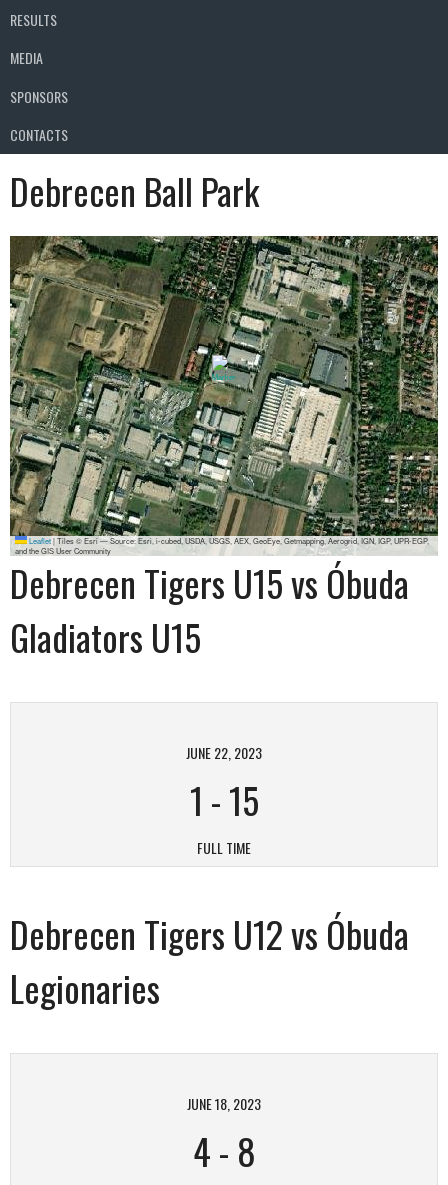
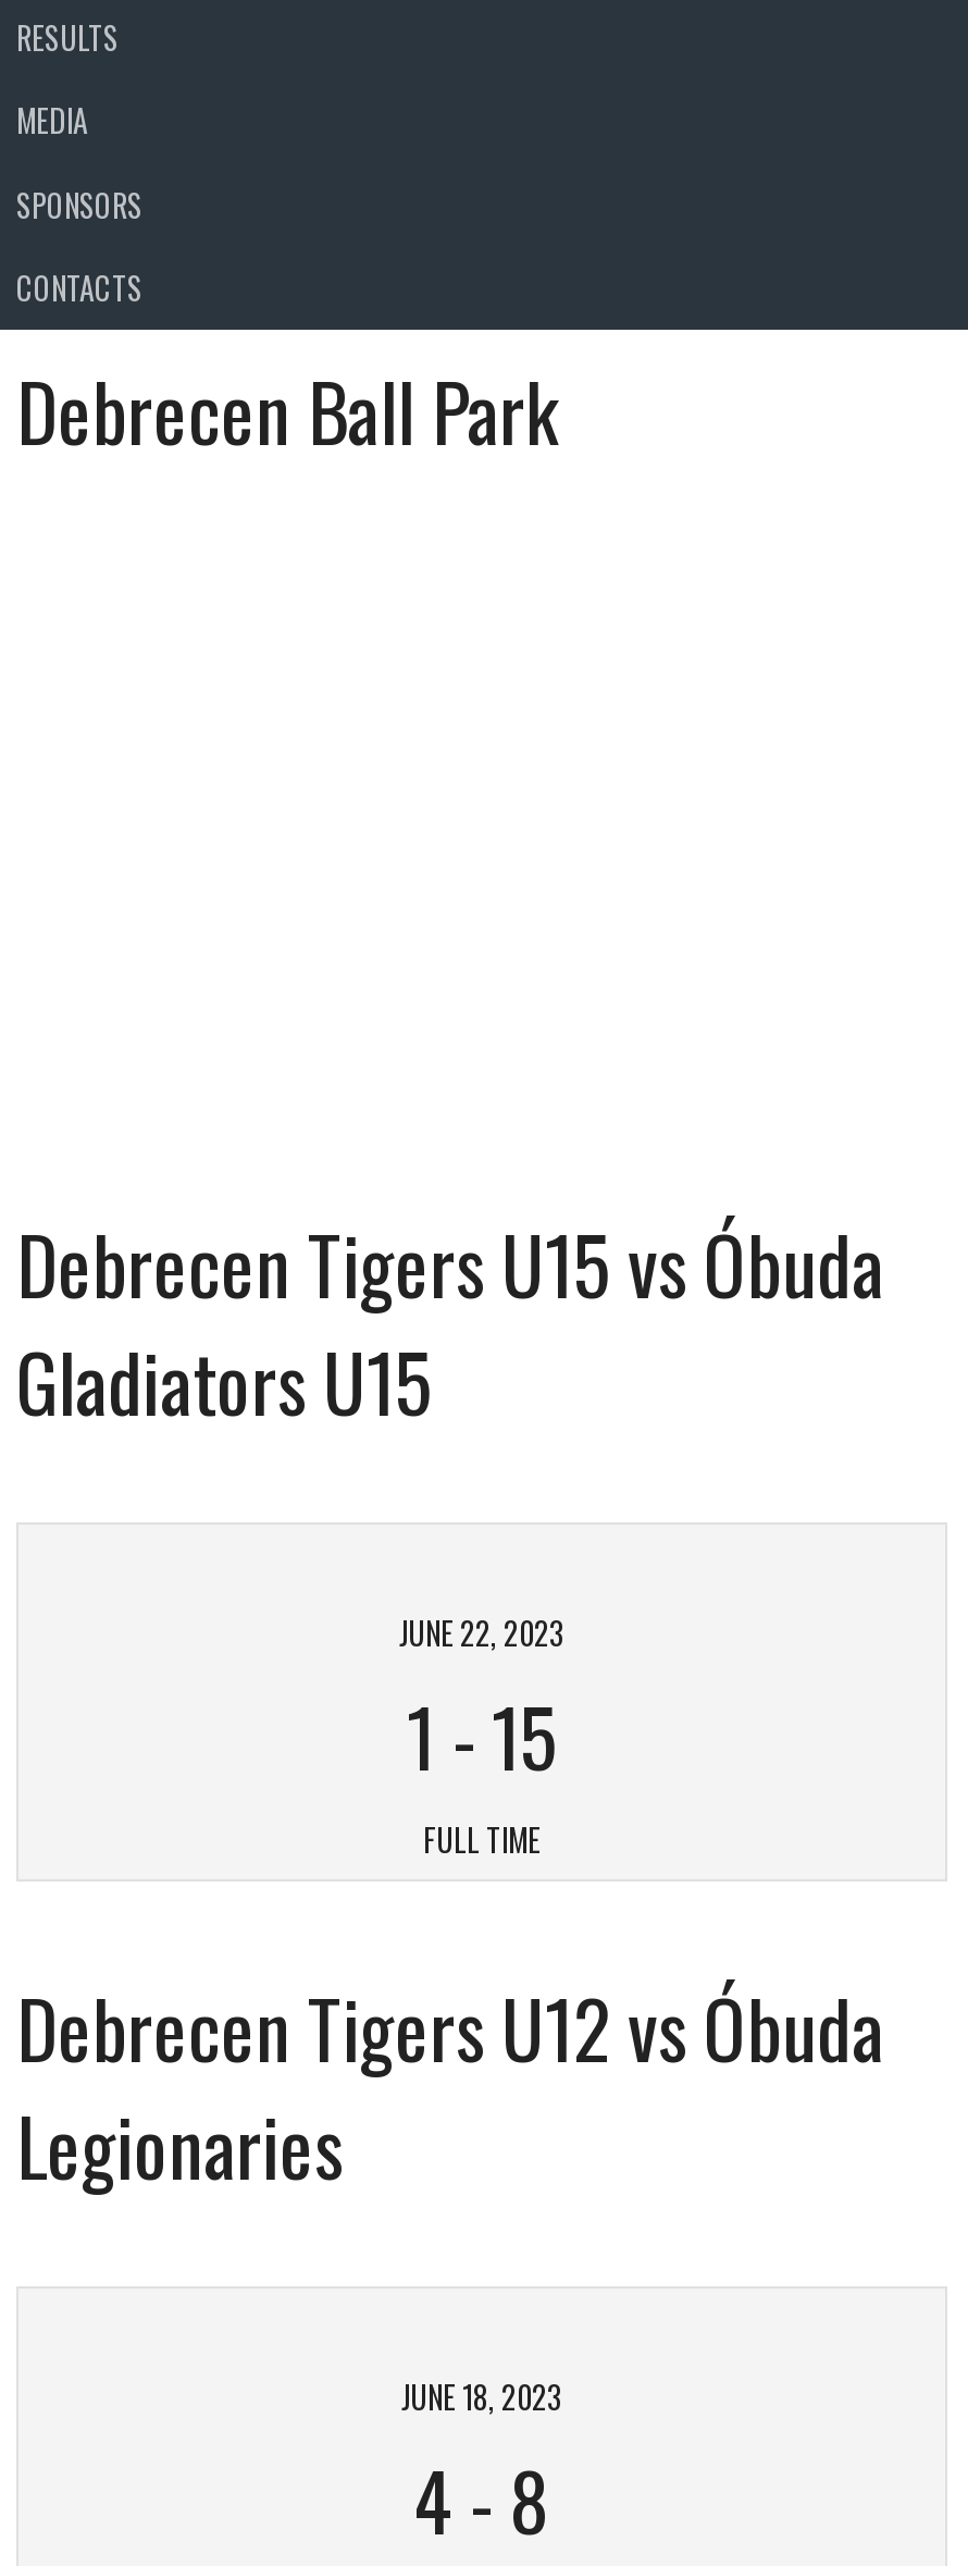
- [image]
- Leaflet Tiles © Esri — Source: Esri, i-cubed, USDA, USGS, AEX, GeoEye, Getmapping, Aerogrid, IGN, IGP, UPR-EGP,
- and the GIS User Community
